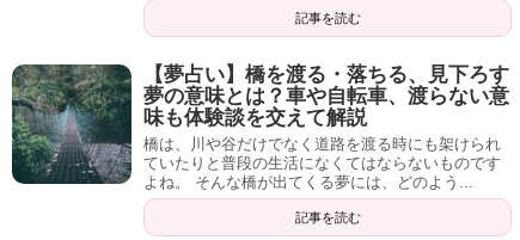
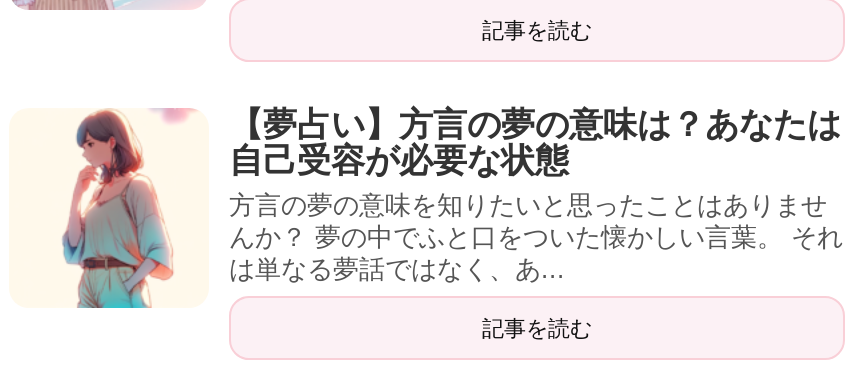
- [image]
- 【夢占い】橋を渡る・落ちる、見下ろす
- 夢の意味とは？車や自転車、渡らない意
- 味も体験談を交えて解説
- 橋は、川や谷だけでなく道路を渡る時にも架けられ
- ていたりと普段の生活になくてはならないものです
- よね。 そんな橋が出てくる夢には、どのよう...
+ [image]
+ 【夢占い】方言の夢の意味は？あなたは
+ 自己受容が必要な状態
+ 方言の夢の意味を知りたいと思ったことはありませ
+ んか？ 夢の中でふと口をついた懐かしい言葉。 それ
+ は単なる夢話ではなく、あ...
